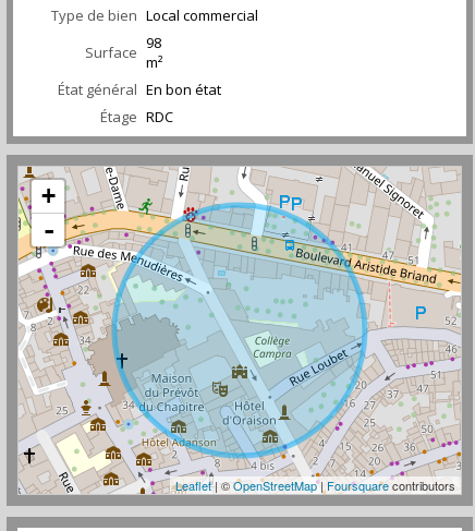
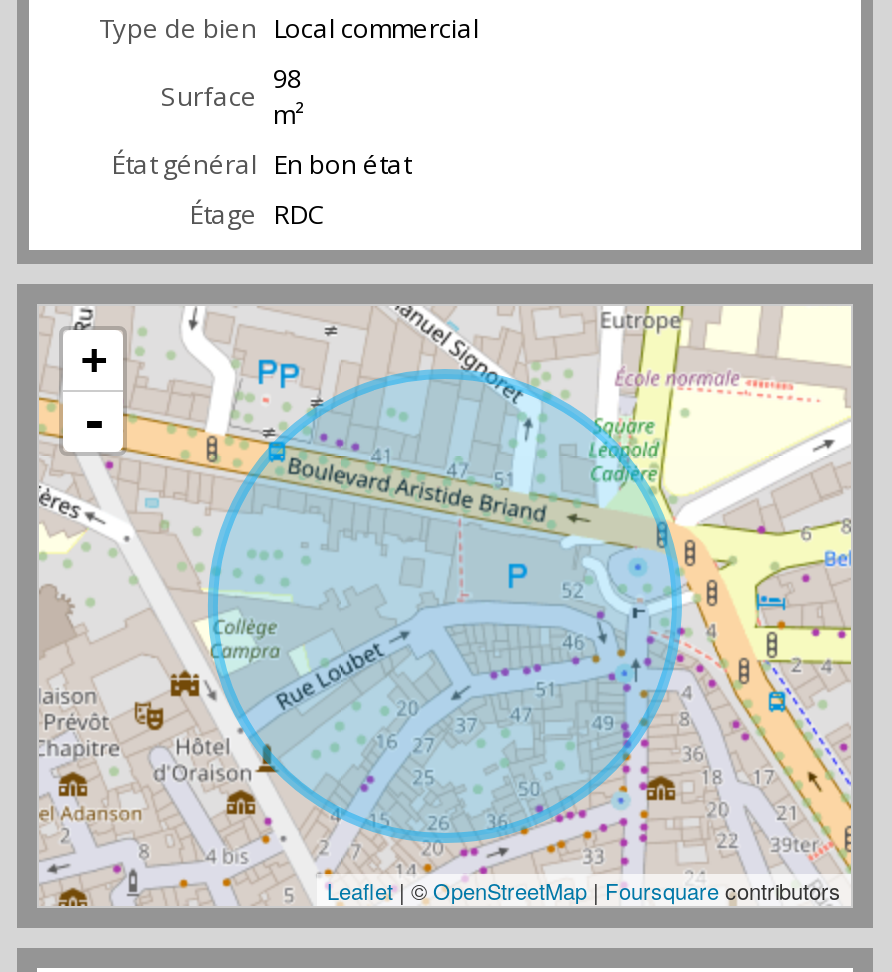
- [image]
+ [image]
